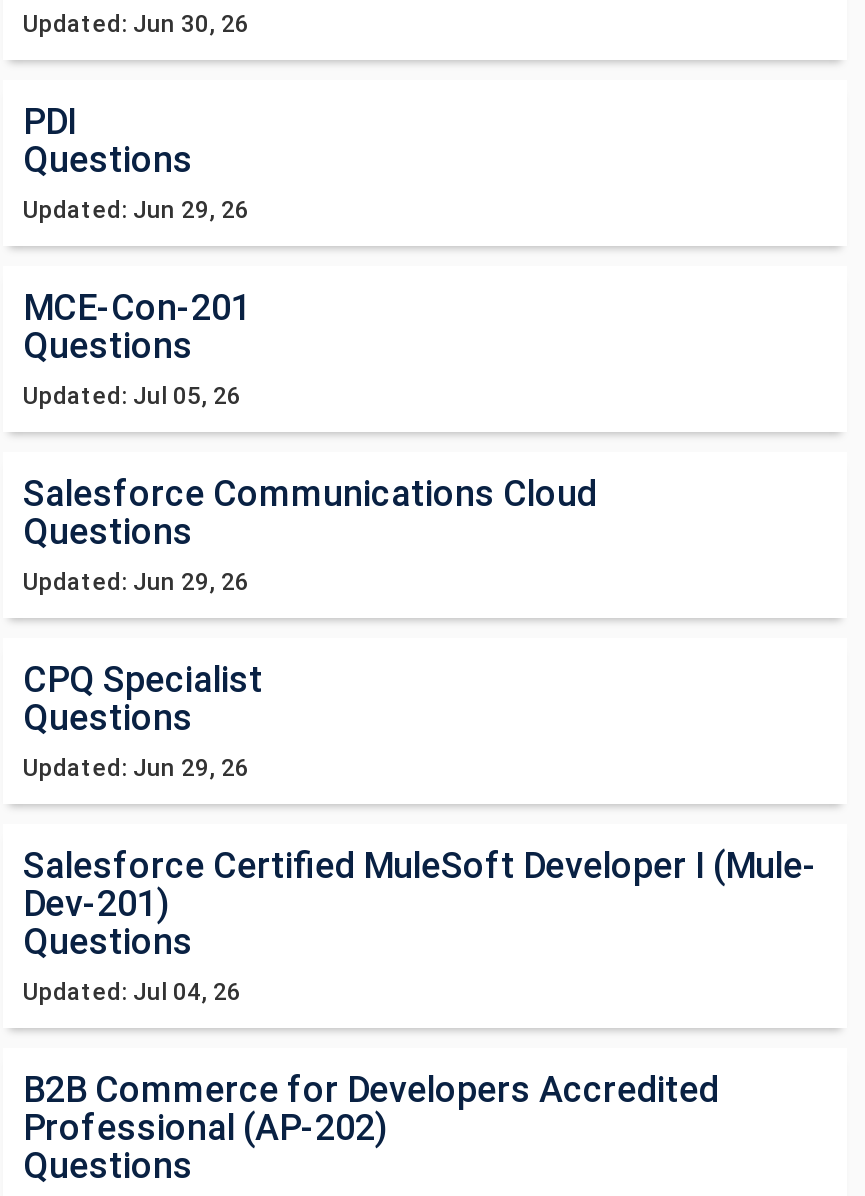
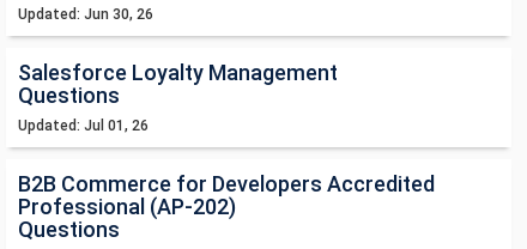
- PDI
+ Salesforce Loyalty Management

- Updated: Jun 29, 26
- MCE-Con-201
- Questions
- Updated: Jul 05, 26
- Salesforce Communications Cloud
- Questions
- Updated: Jun 29, 26
- CPQ Specialist
- Questions
- Updated: Jun 29, 26
- Salesforce Certified MuleSoft Developer I (Mule-
- Dev-201)
- Questions
- Updated: Jul 04, 26
+ Updated: Jul 01, 26
